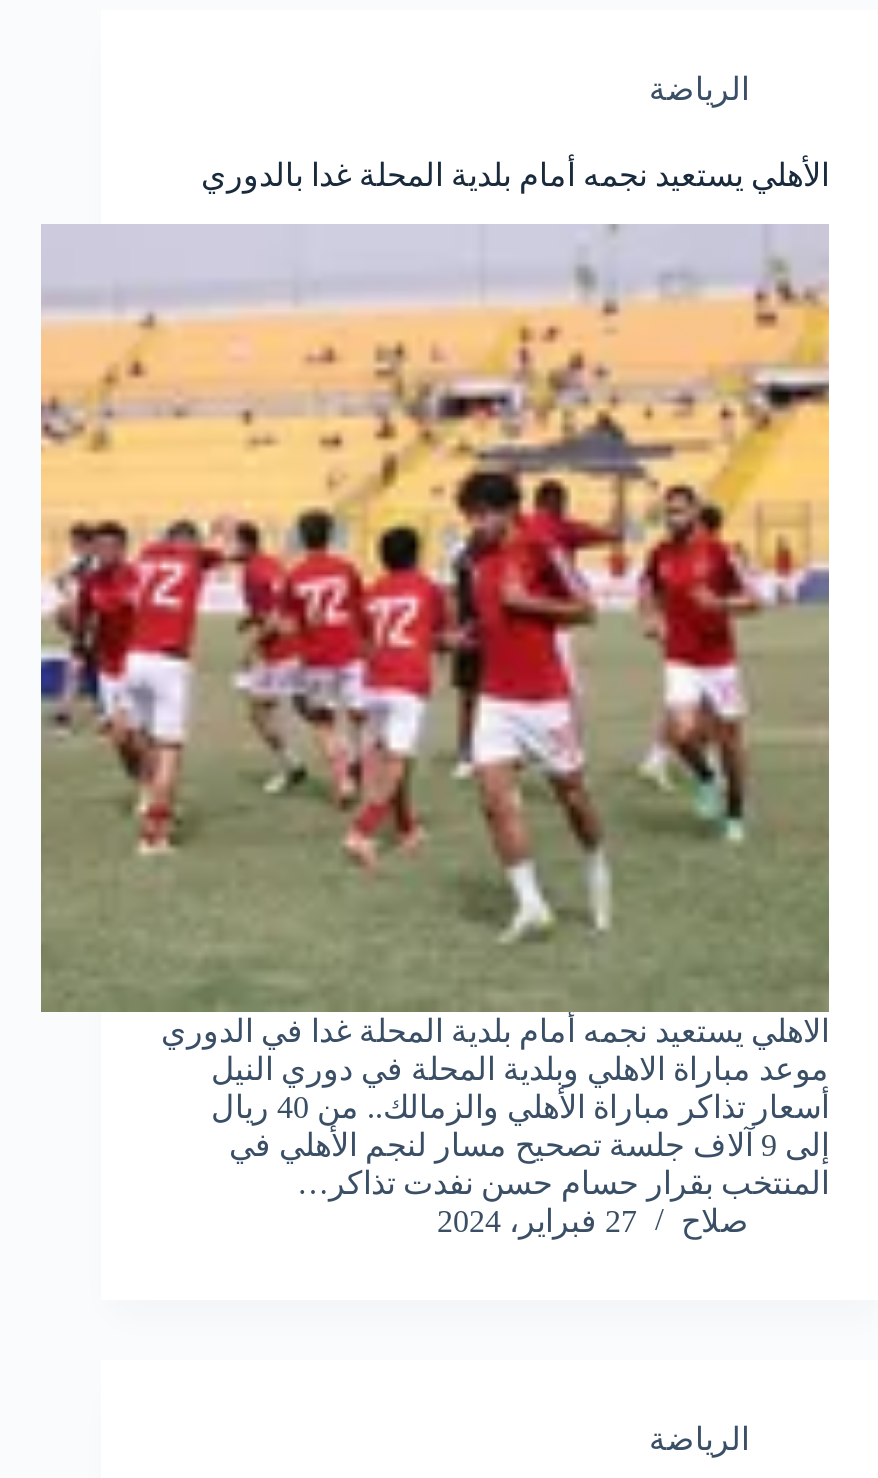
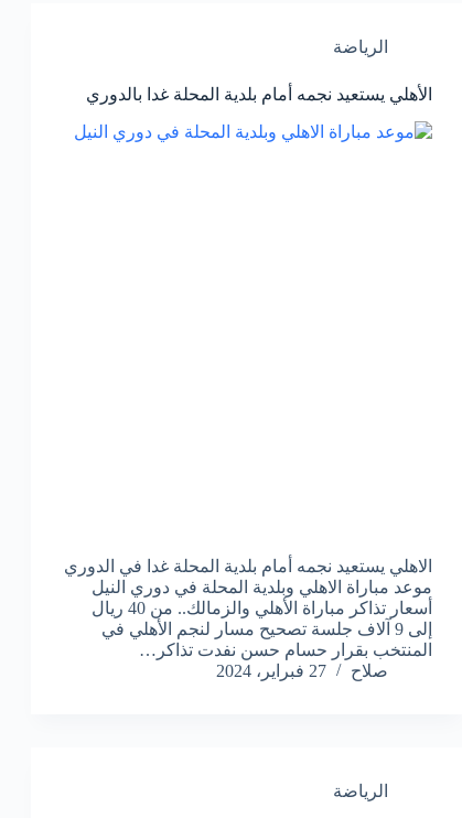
- [image]
